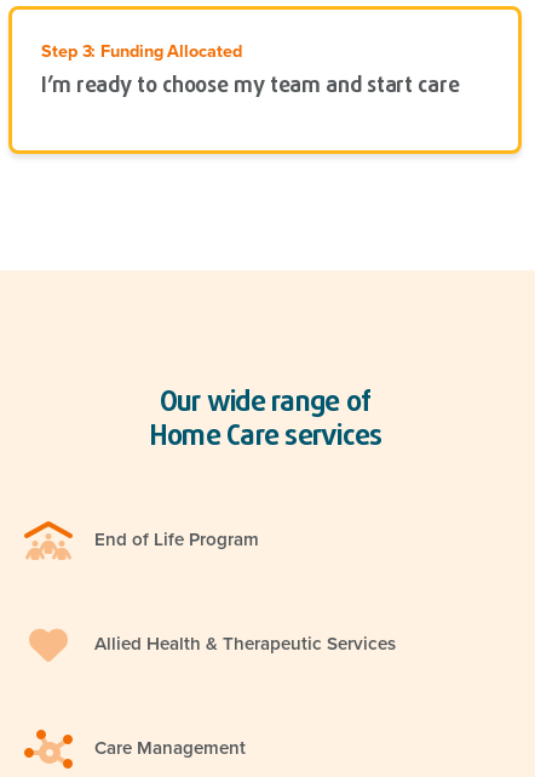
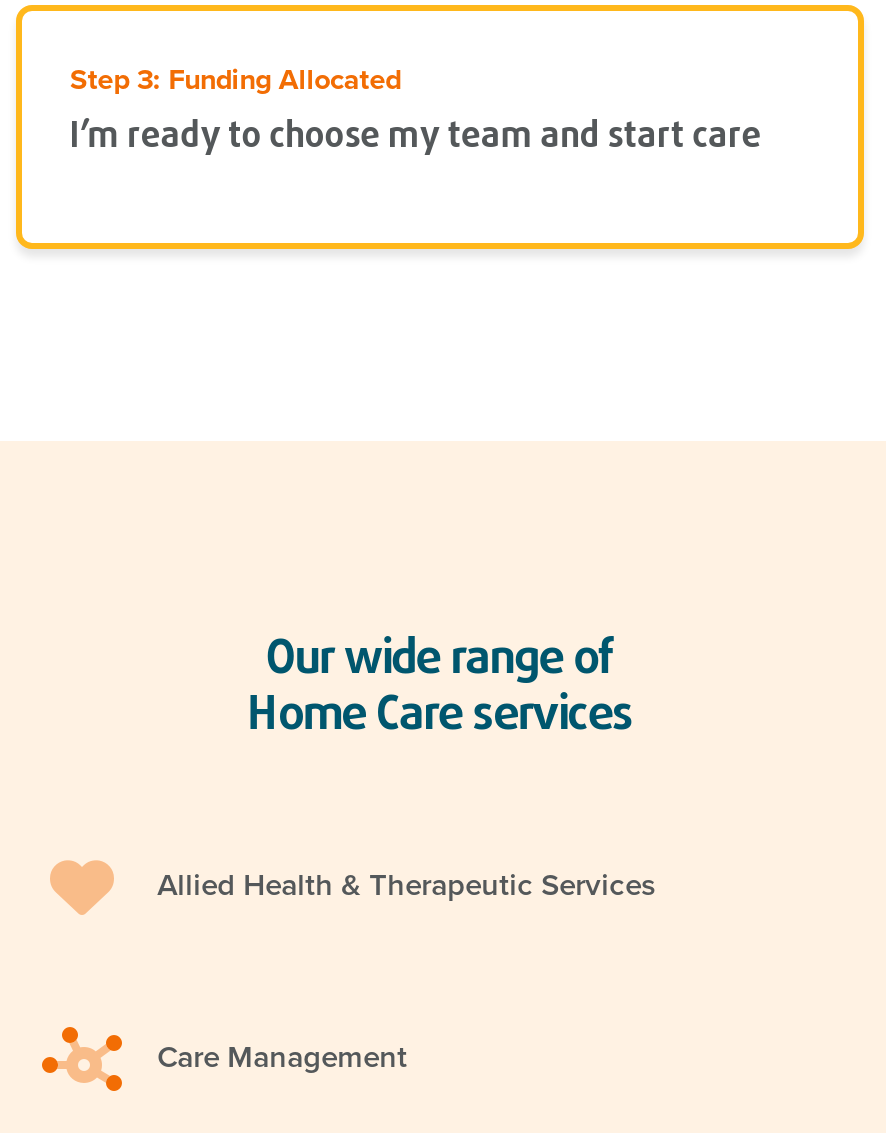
- [image]
- End of Life Program
